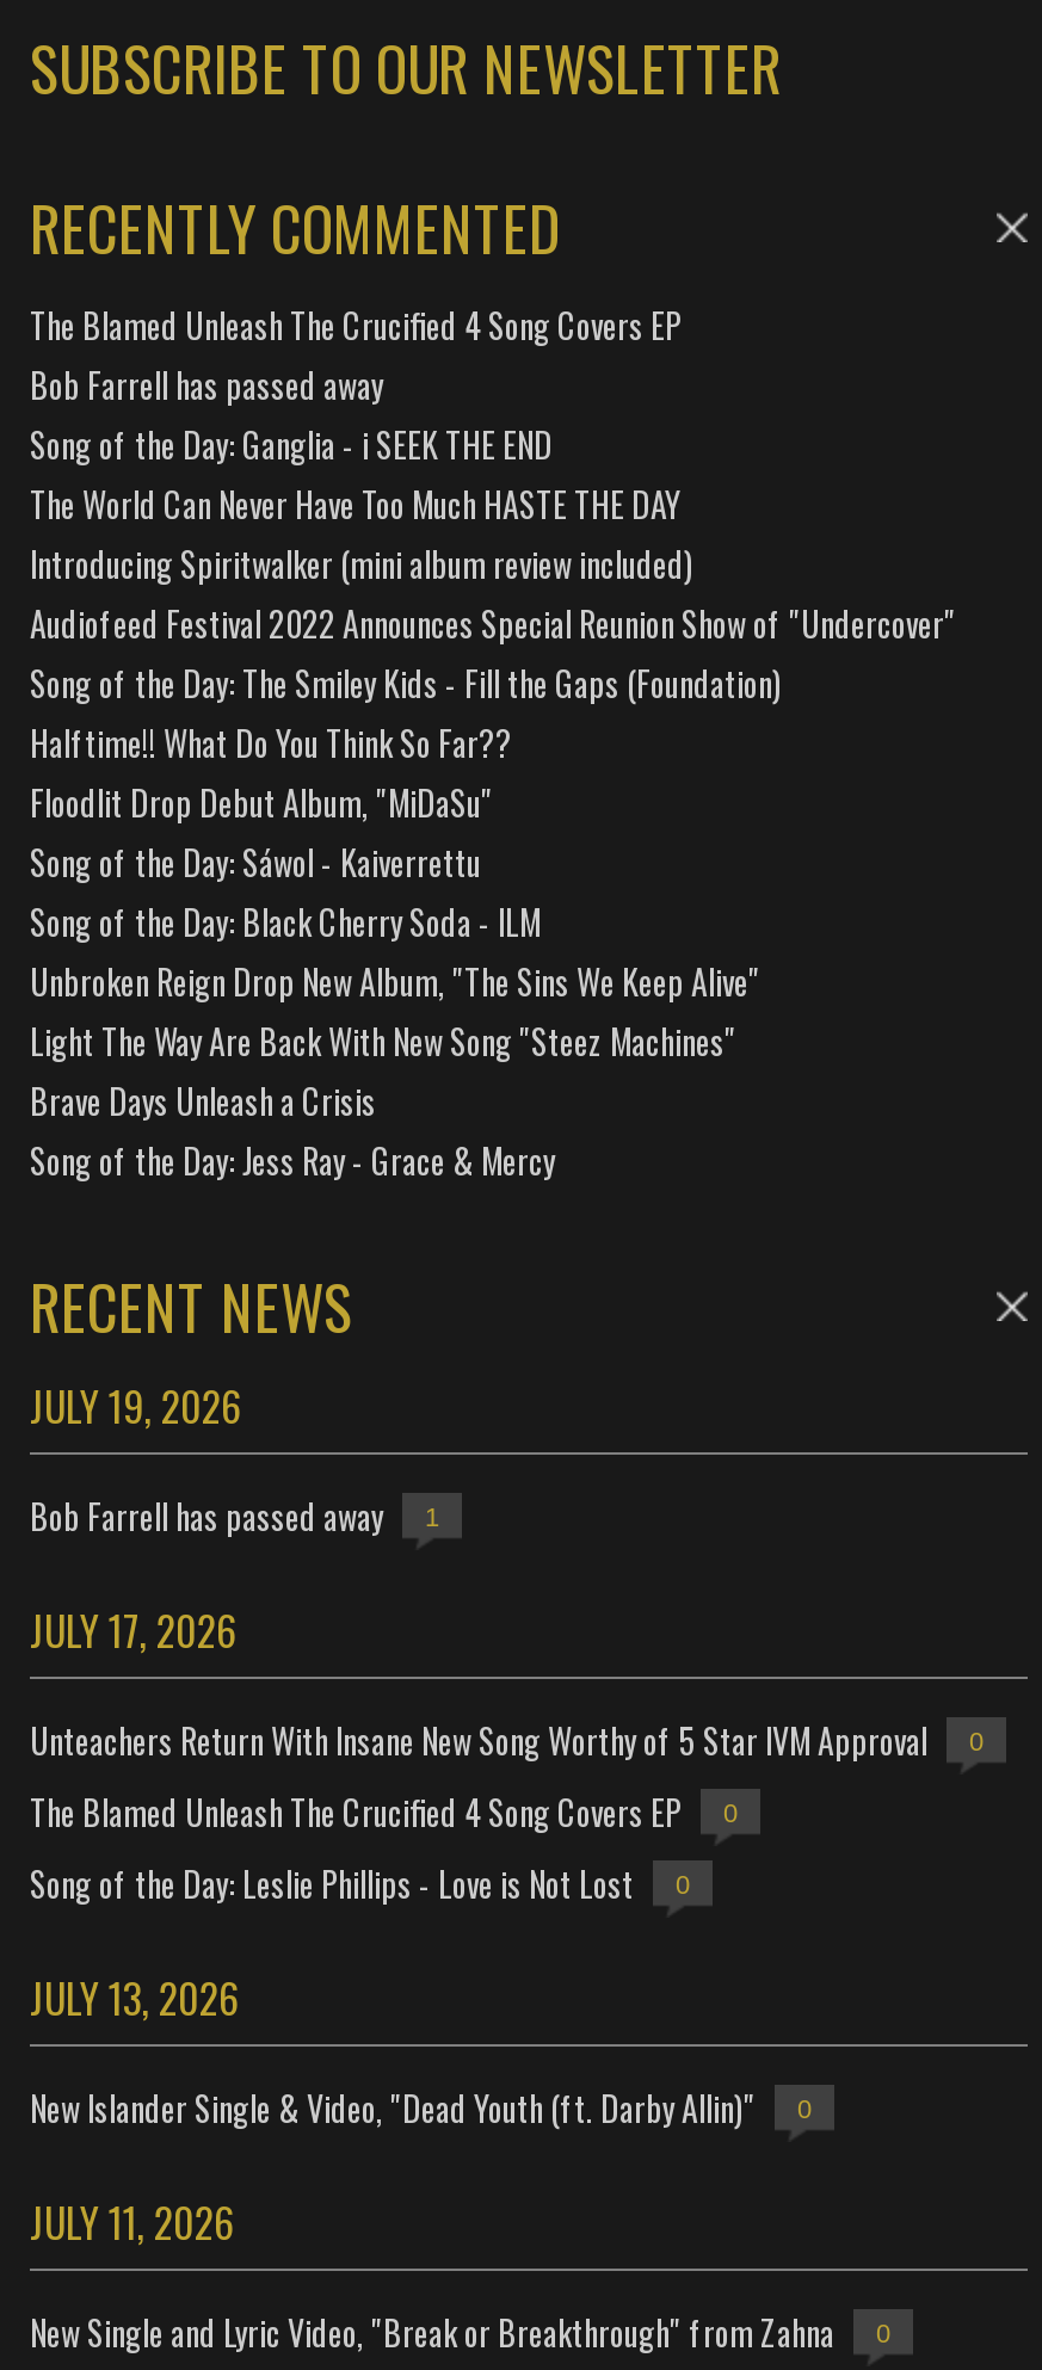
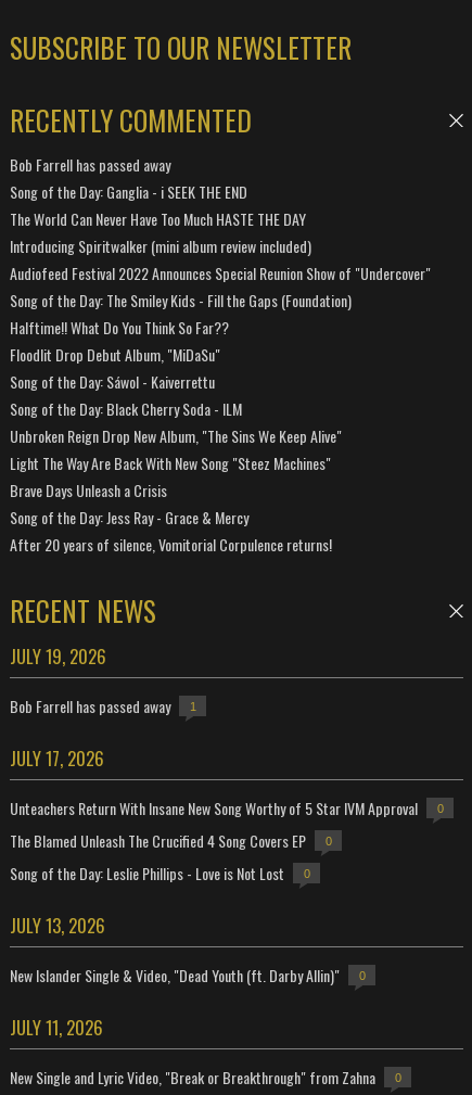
- The Blamed Unleash The Crucified 4 Song Covers EP

moved up: Bob Farrell has passed away | Song of the Day: Ganglia - i SEEK THE END | The World Can Never Have Too Much HASTE THE DAY | ... | Brave Days Unleash a Crisis | Song of the Day: Jess Ray - Grace & Mercy

+ After 20 years of silence, Vomitorial Corpulence returns!
